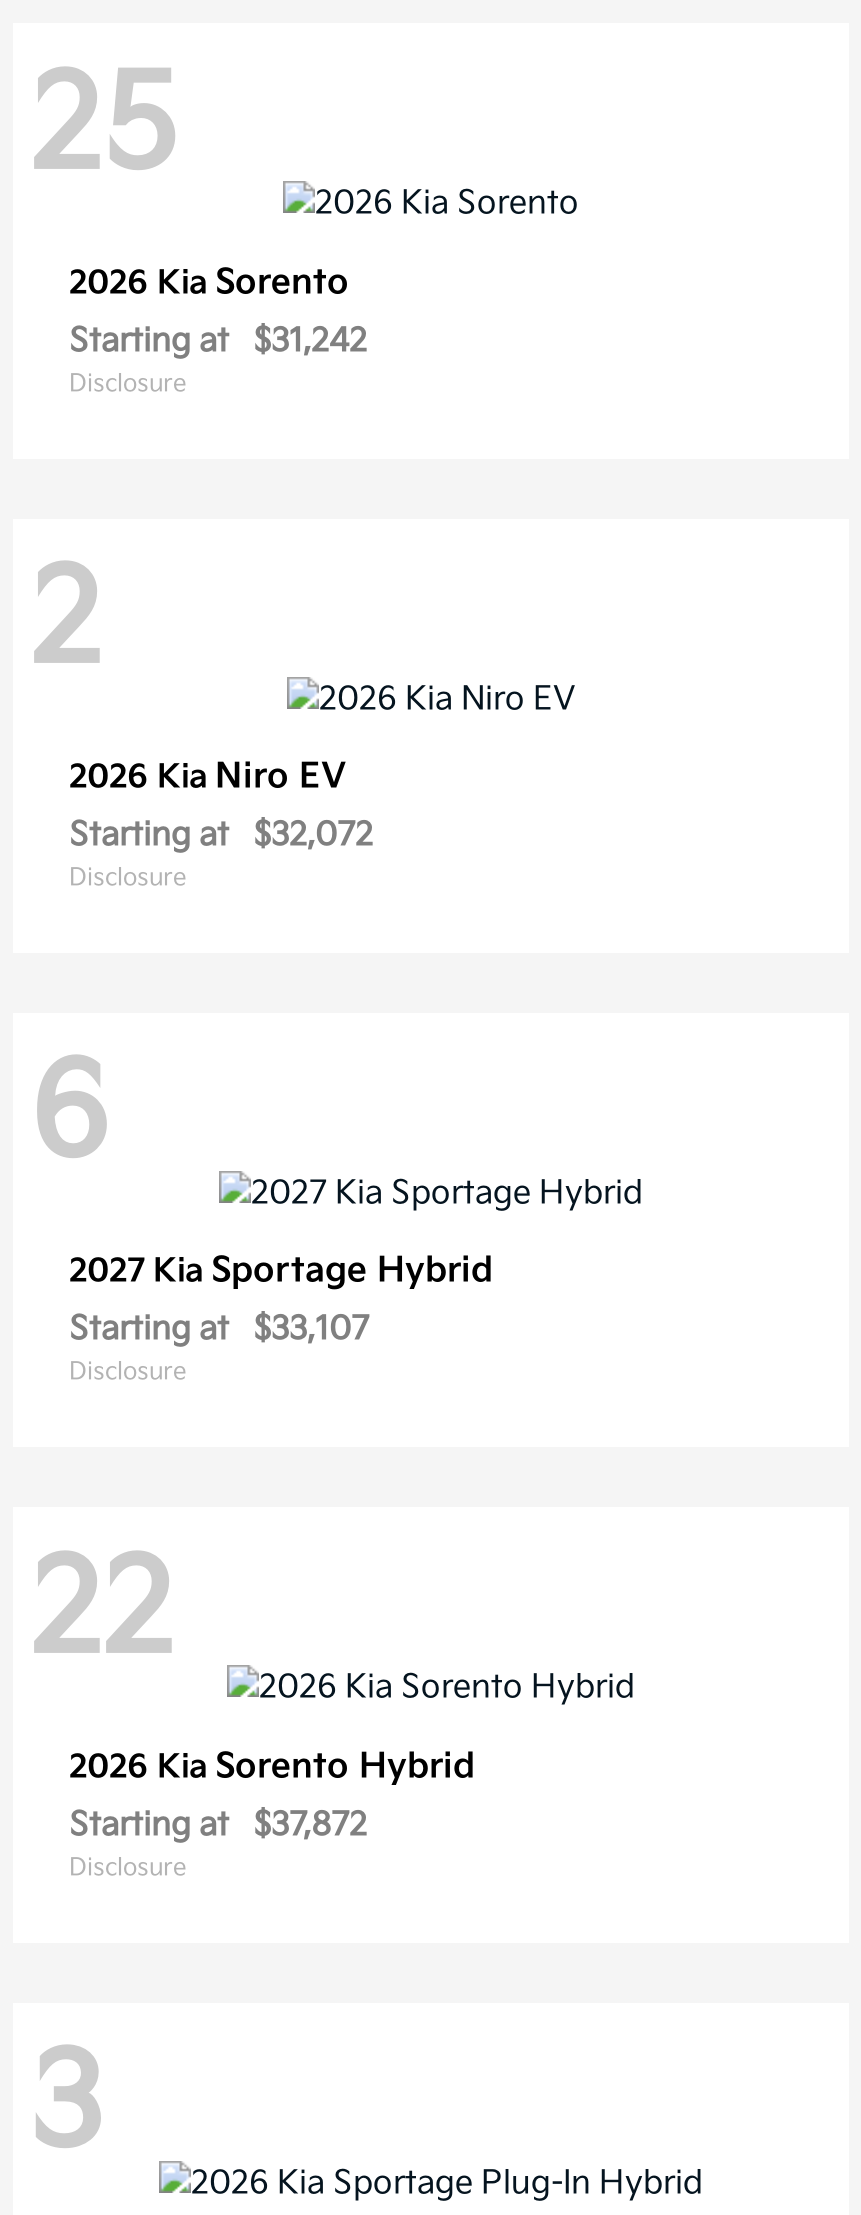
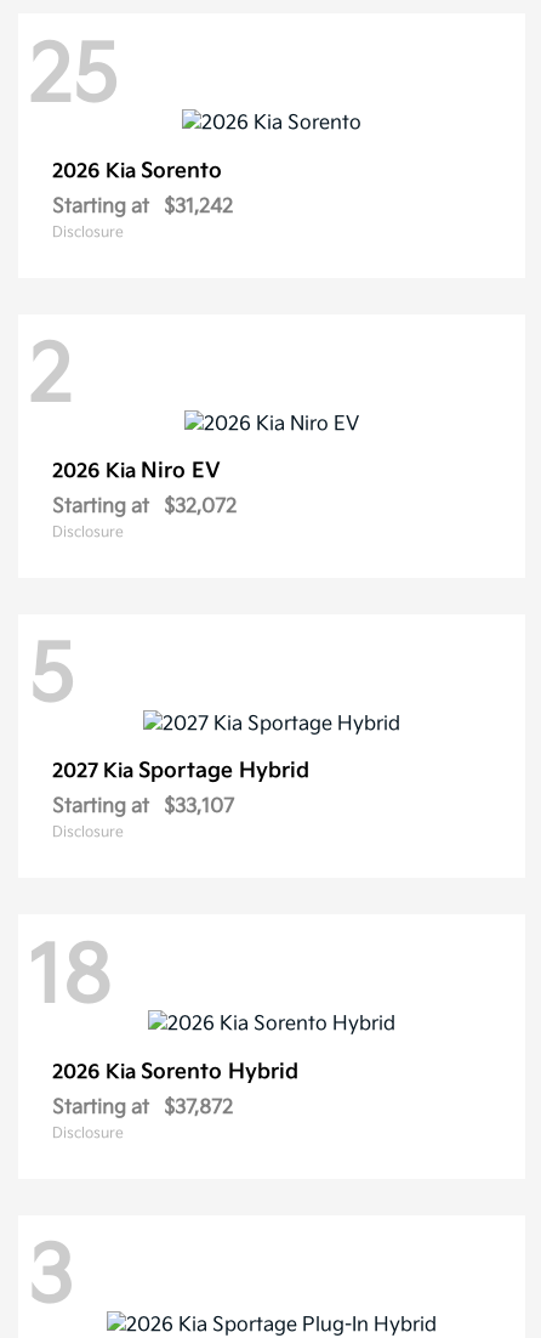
- 6
+ 5

- 22
+ 18
